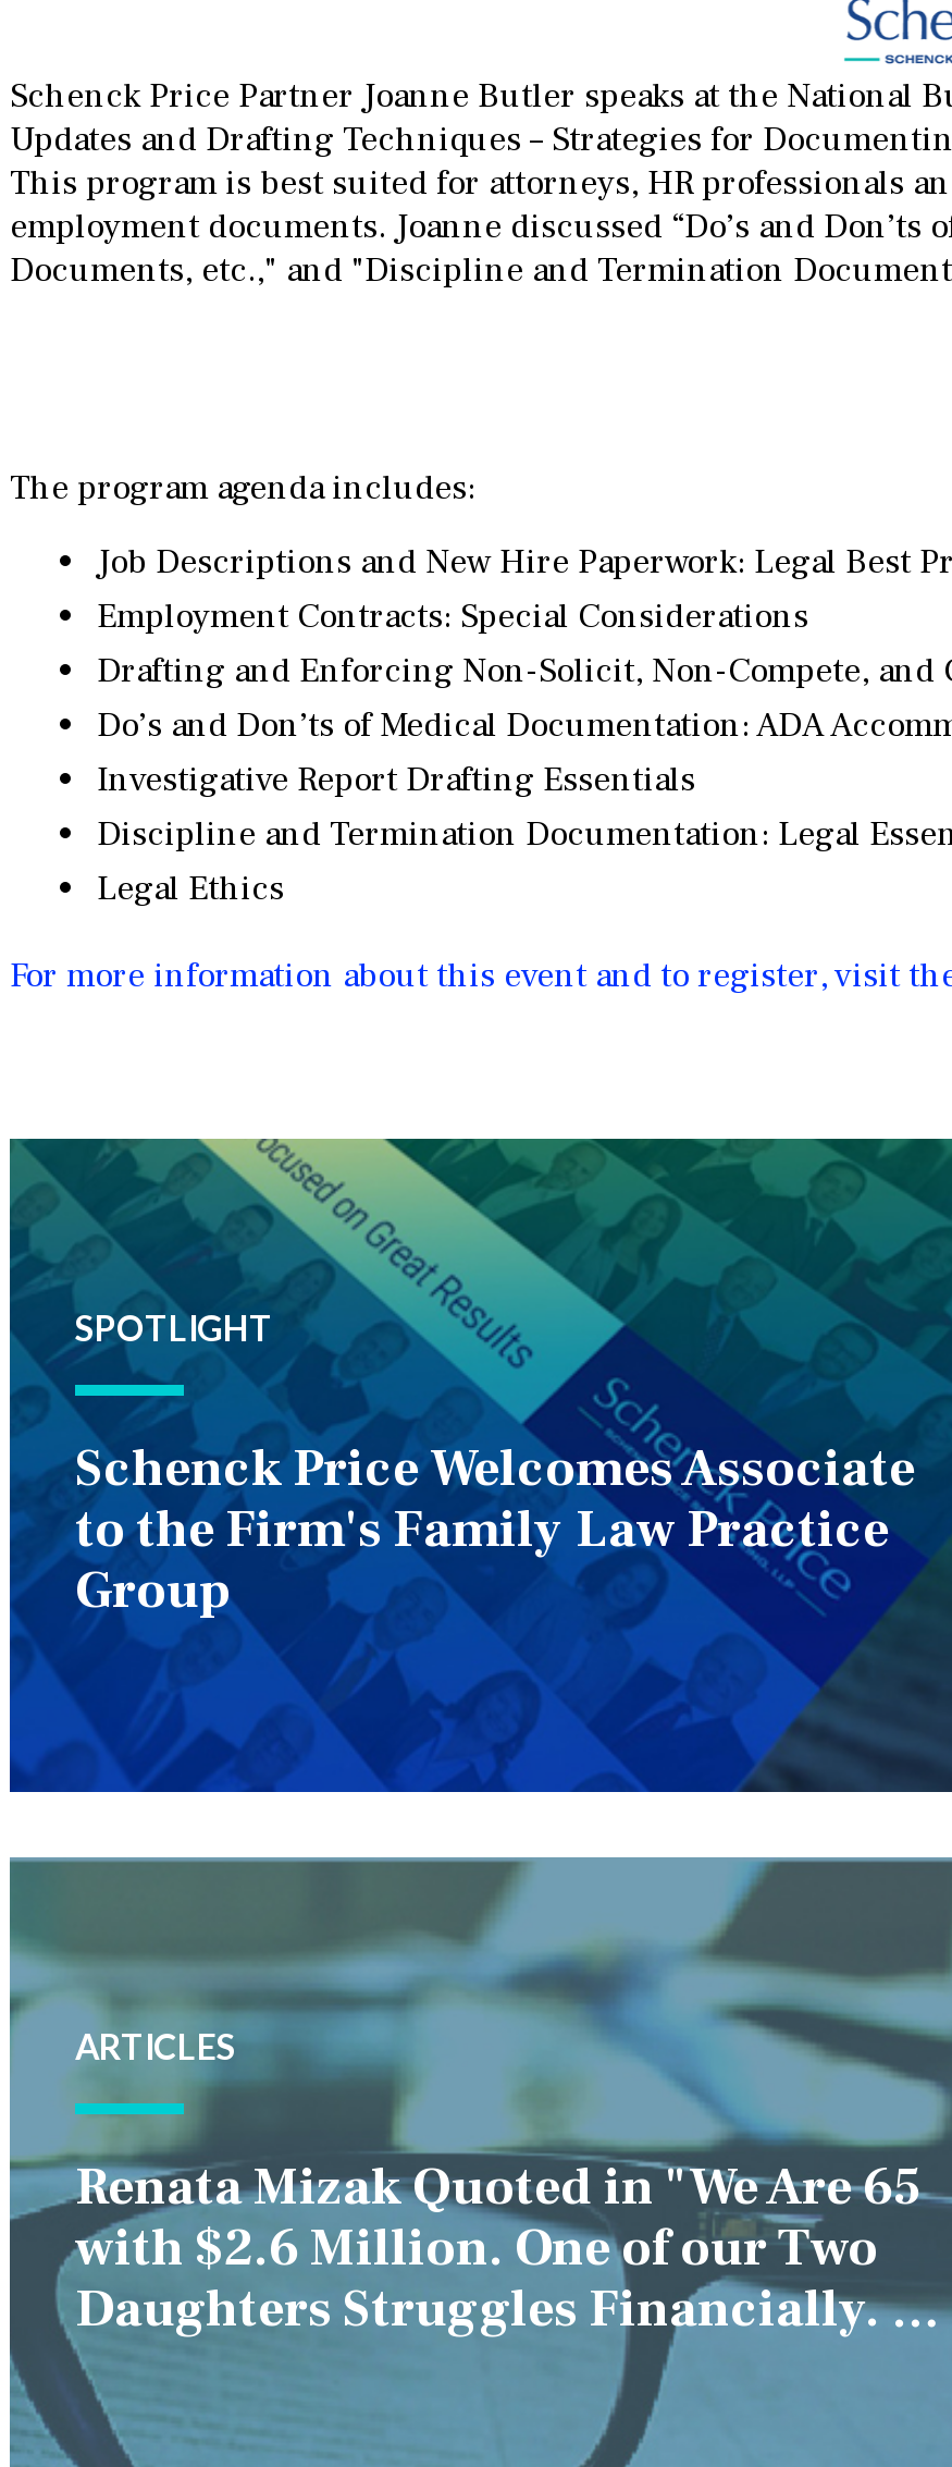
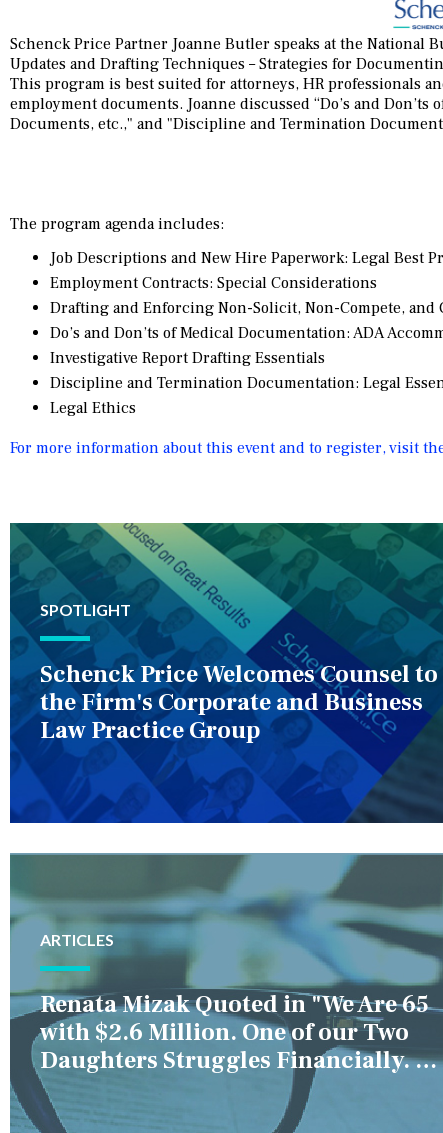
- Schenck Price Welcomes Associate
- to the Firm's Family Law Practice
- Group
+ Schenck Price Welcomes Counsel to
+ the Firm's Corporate and Business
+ Law Practice Group
